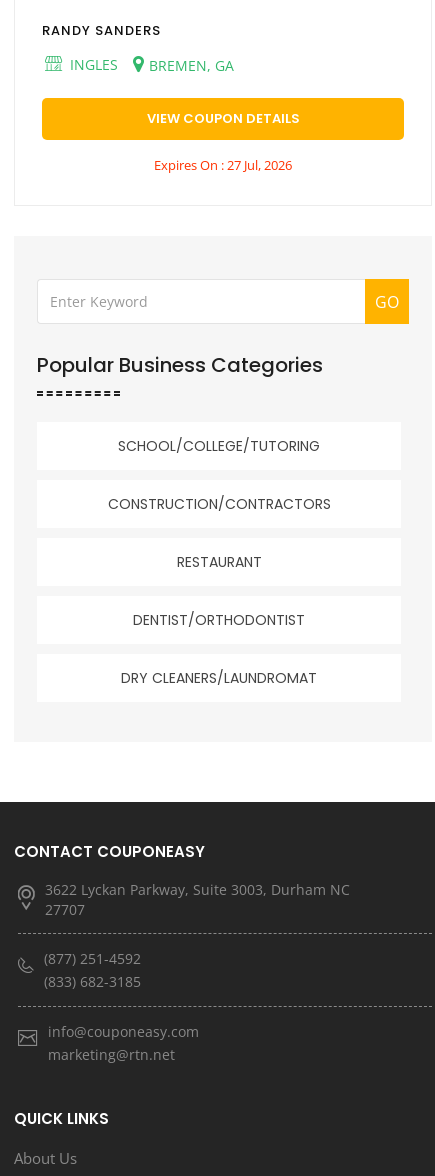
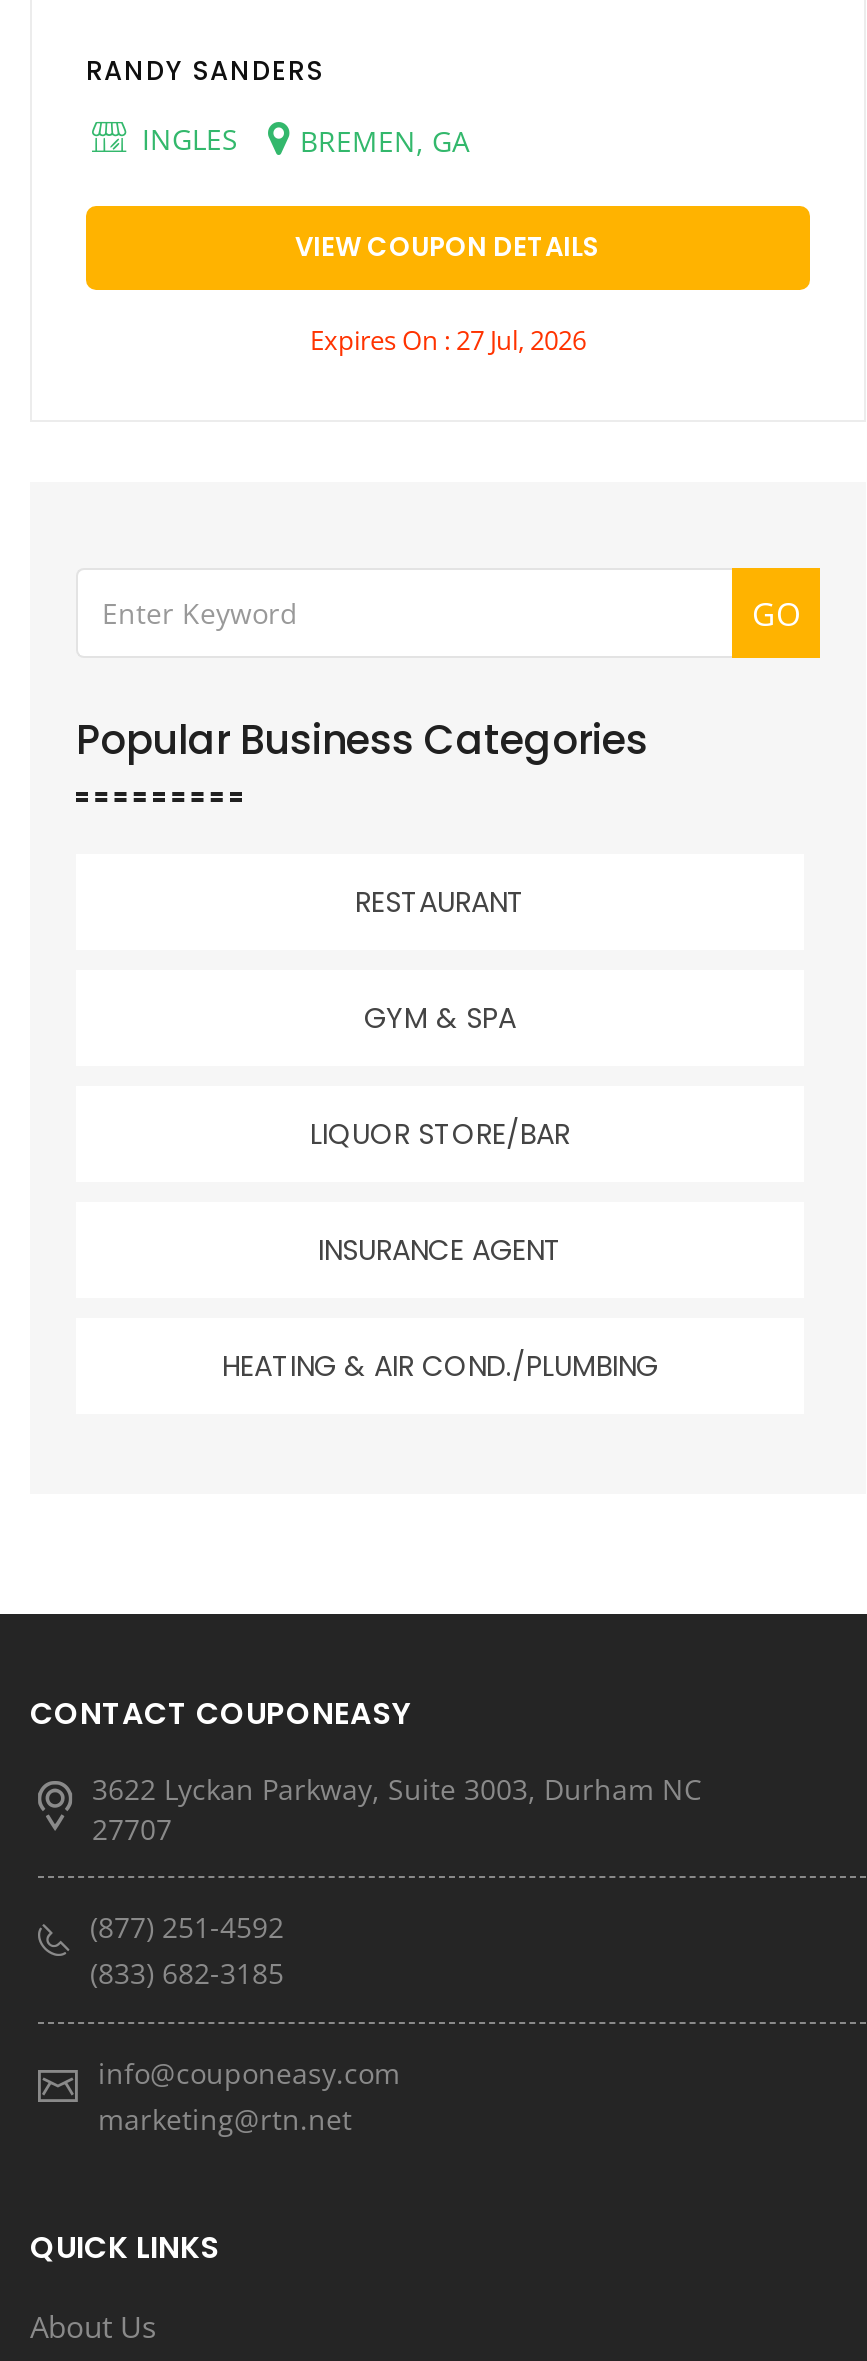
- SCHOOL/COLLEGE/TUTORING
- CONSTRUCTION/CONTRACTORS

moved up: RESTAURANT

- DENTIST/ORTHODONTIST
- DRY CLEANERS/LAUNDROMAT
+ GYM & SPA
+ LIQUOR STORE/BAR
+ INSURANCE AGENT
+ HEATING & AIR COND./PLUMBING
